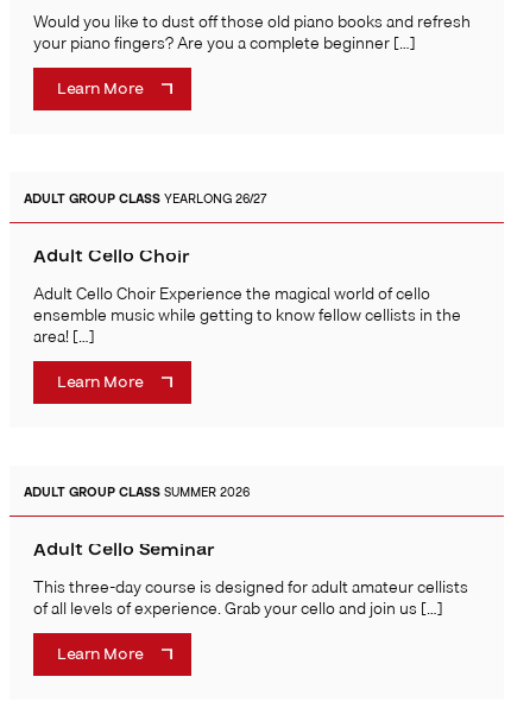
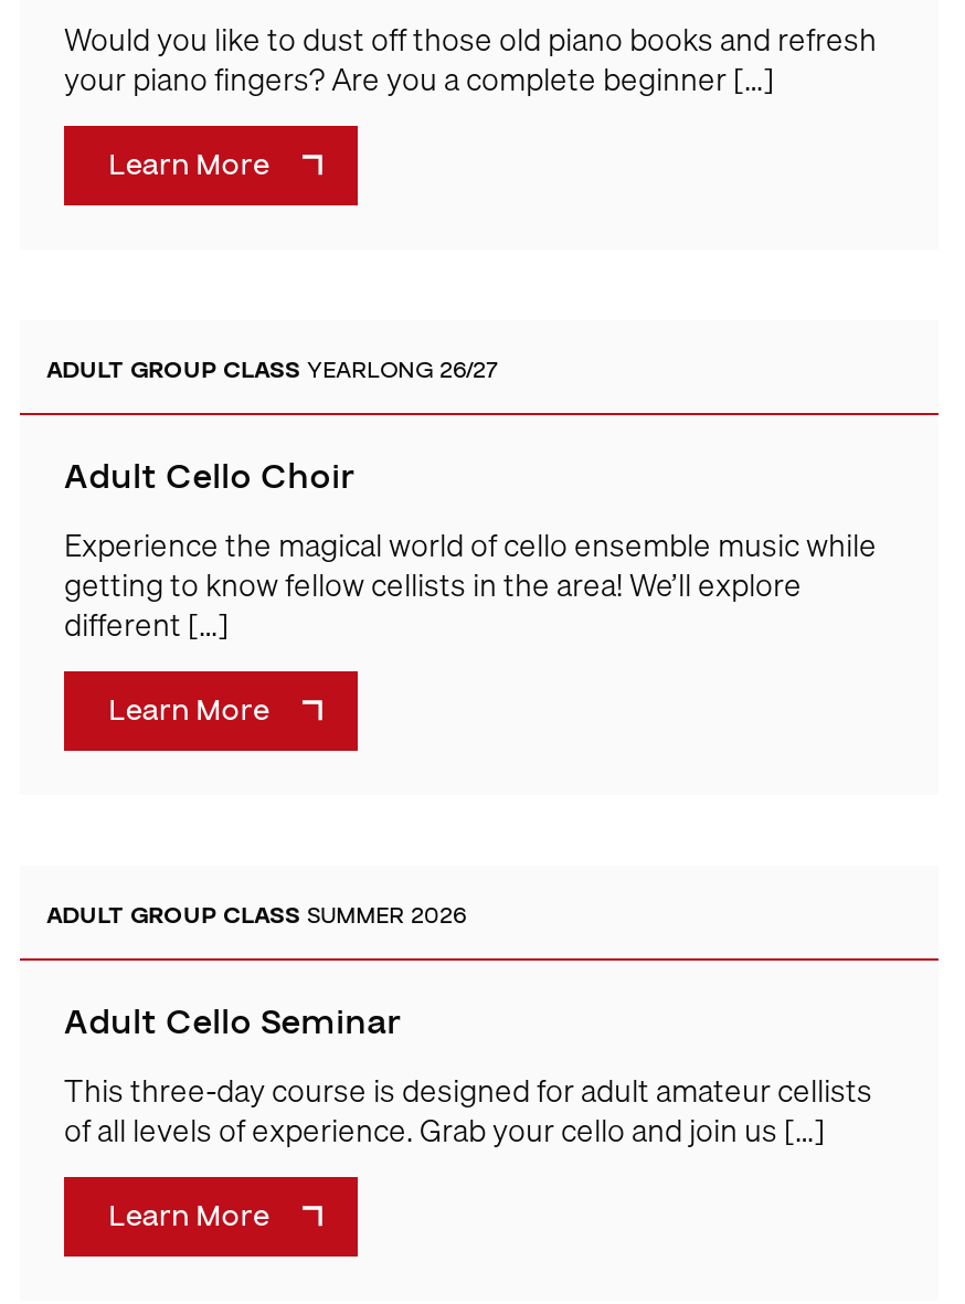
- Adult Cello Choir Experience the magical world of cello
- ensemble music while getting to know fellow cellists in the
- area! […]
+ Experience the magical world of cello ensemble music while
+ getting to know fellow cellists in the area! We’ll explore
+ different […]
